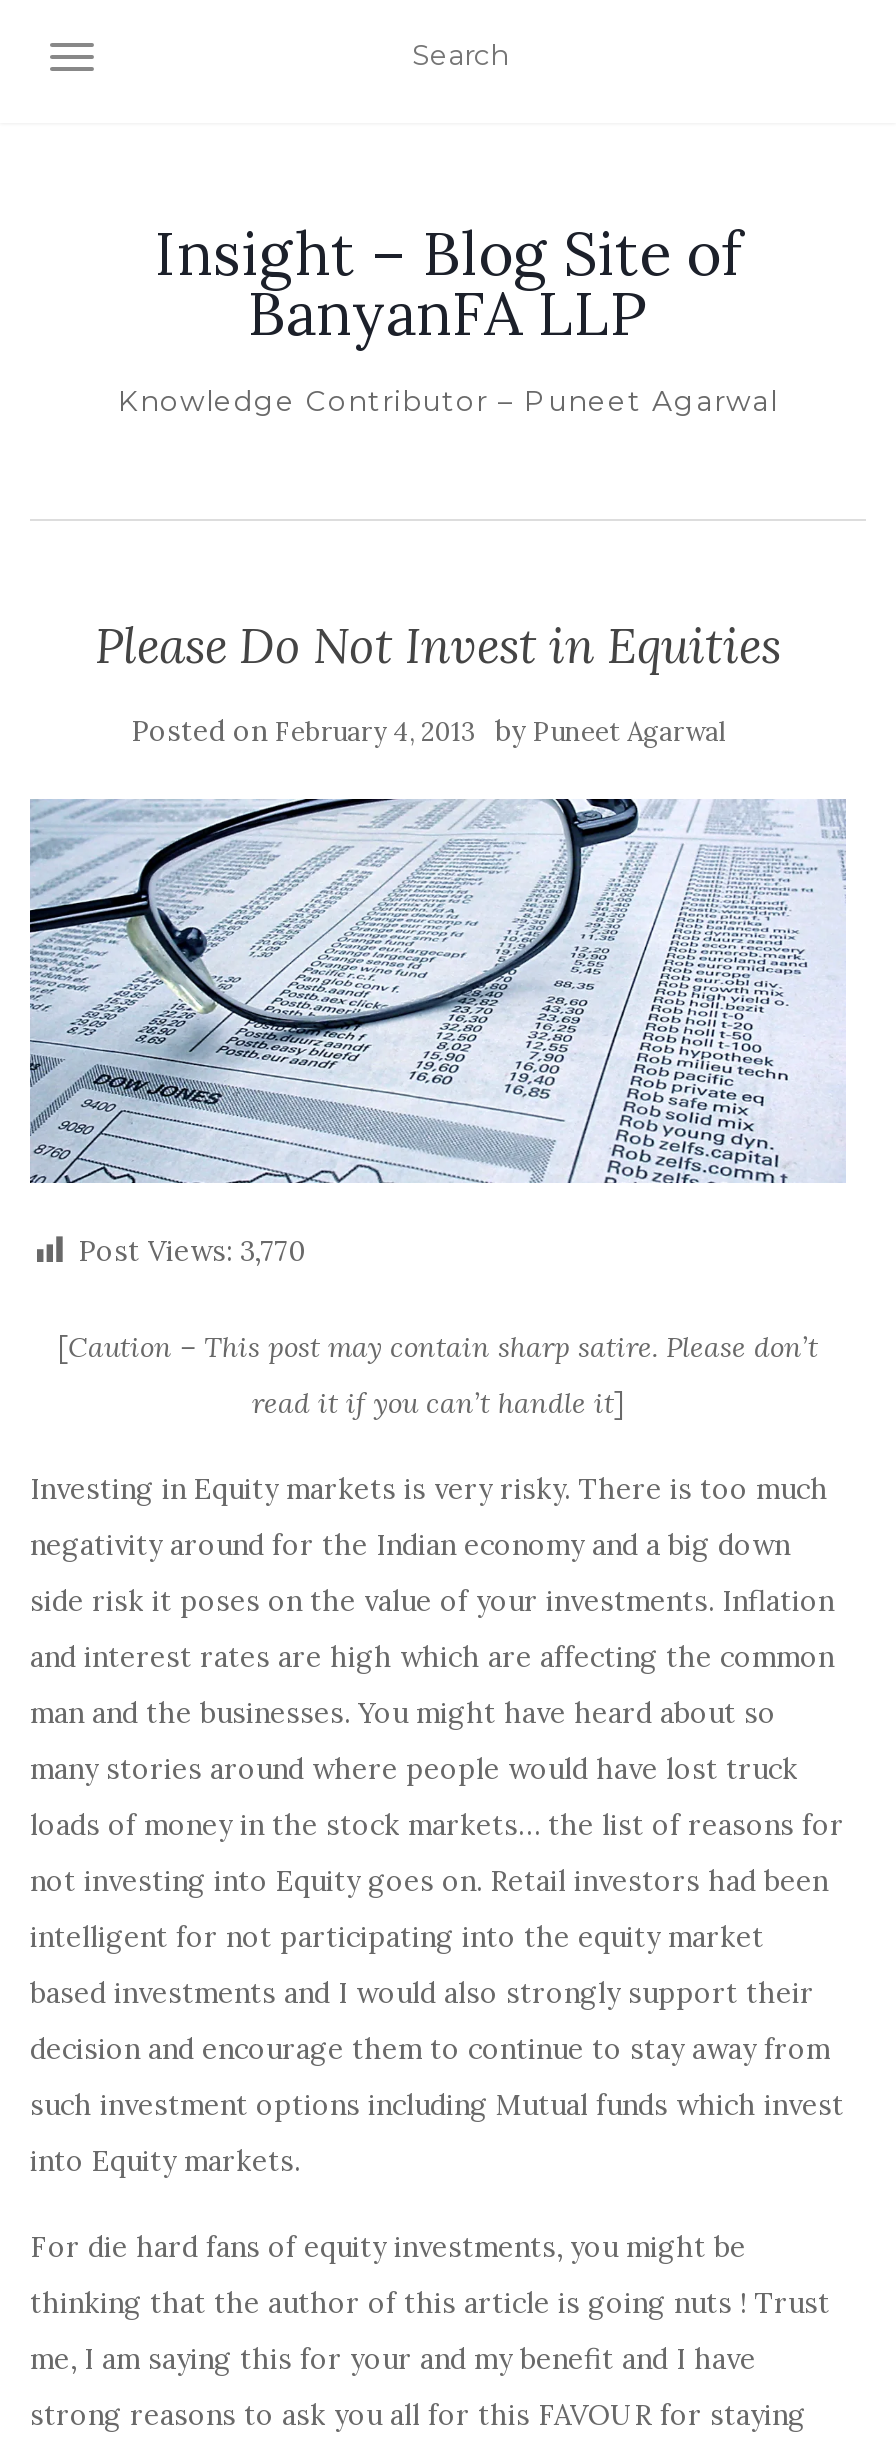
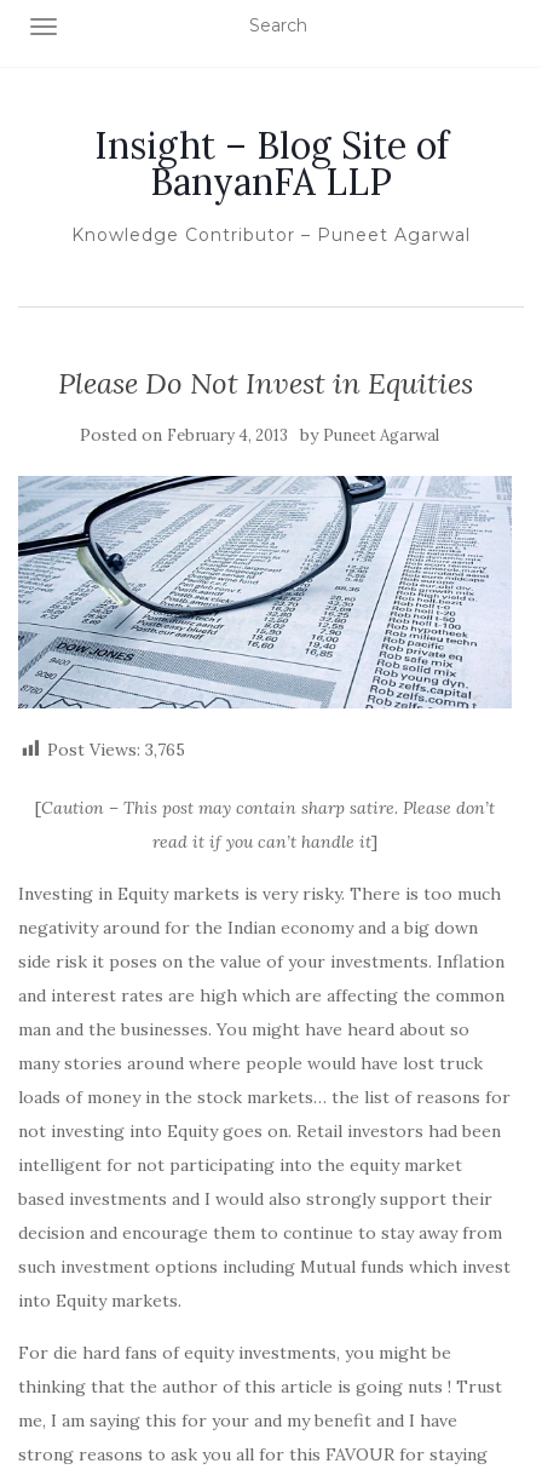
- Post Views: 3,770
+ Post Views: 3,765
